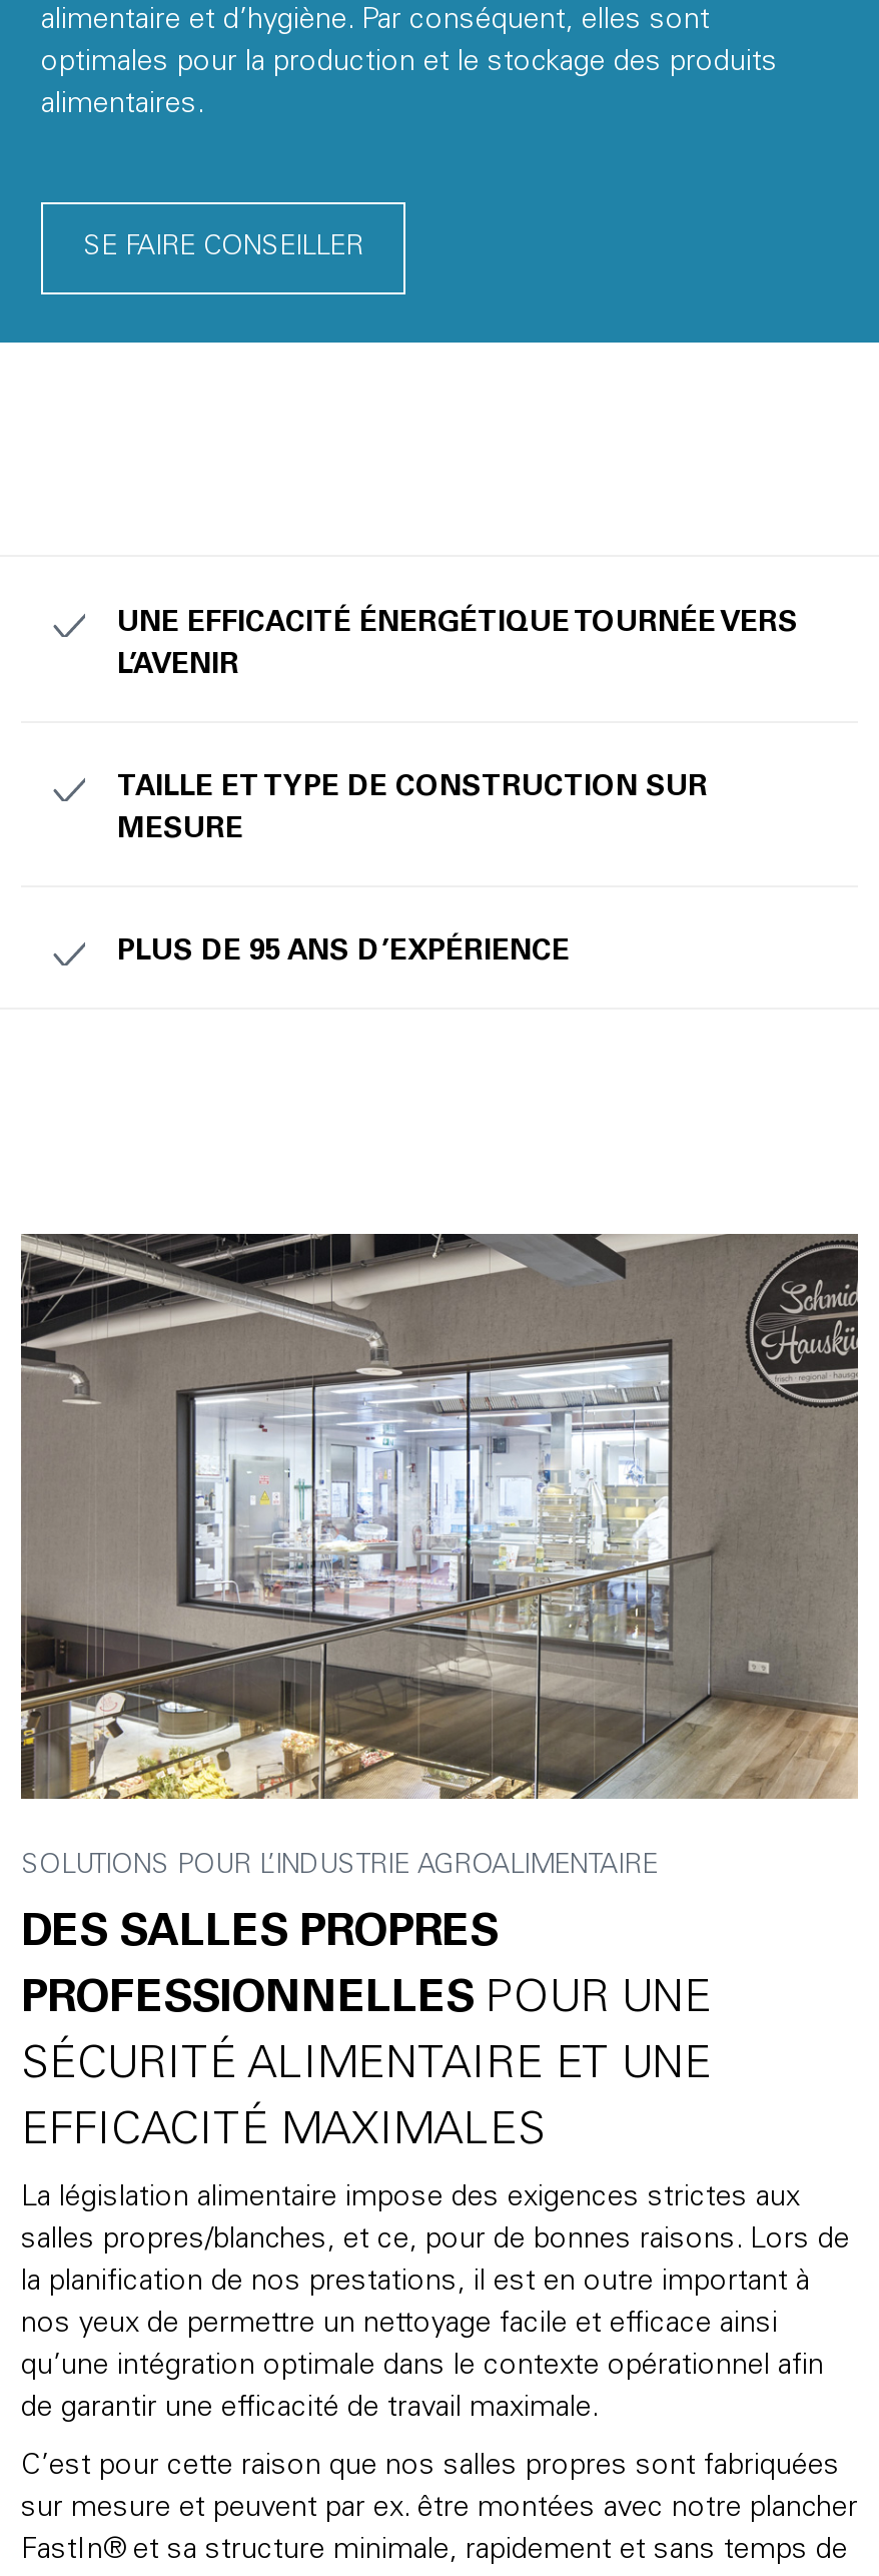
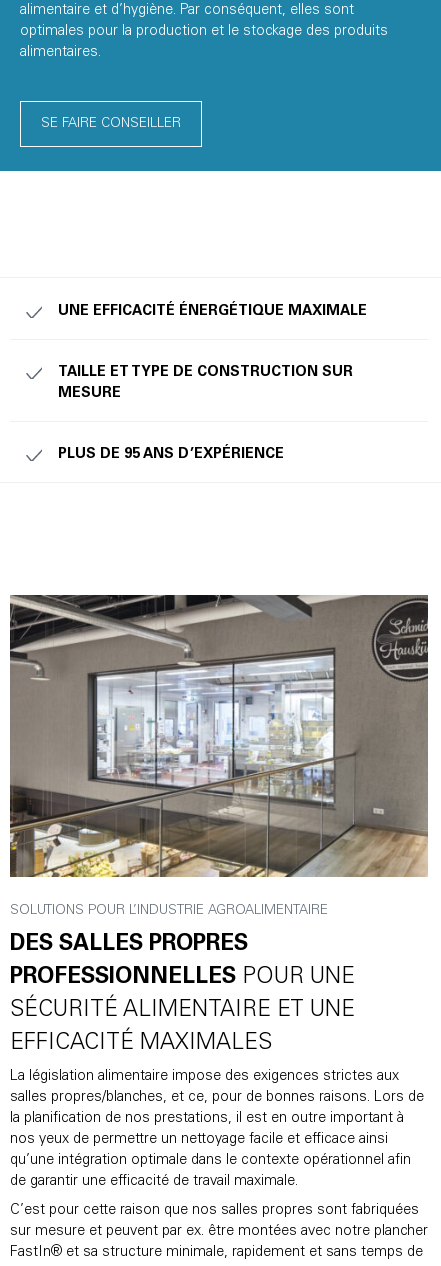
- UNE EFFICACITÉ ÉNERGÉTIQUE TOURNÉE VERS
- L’AVENIR
+ UNE EFFICACITÉ ÉNERGÉTIQUE MAXIMALE
